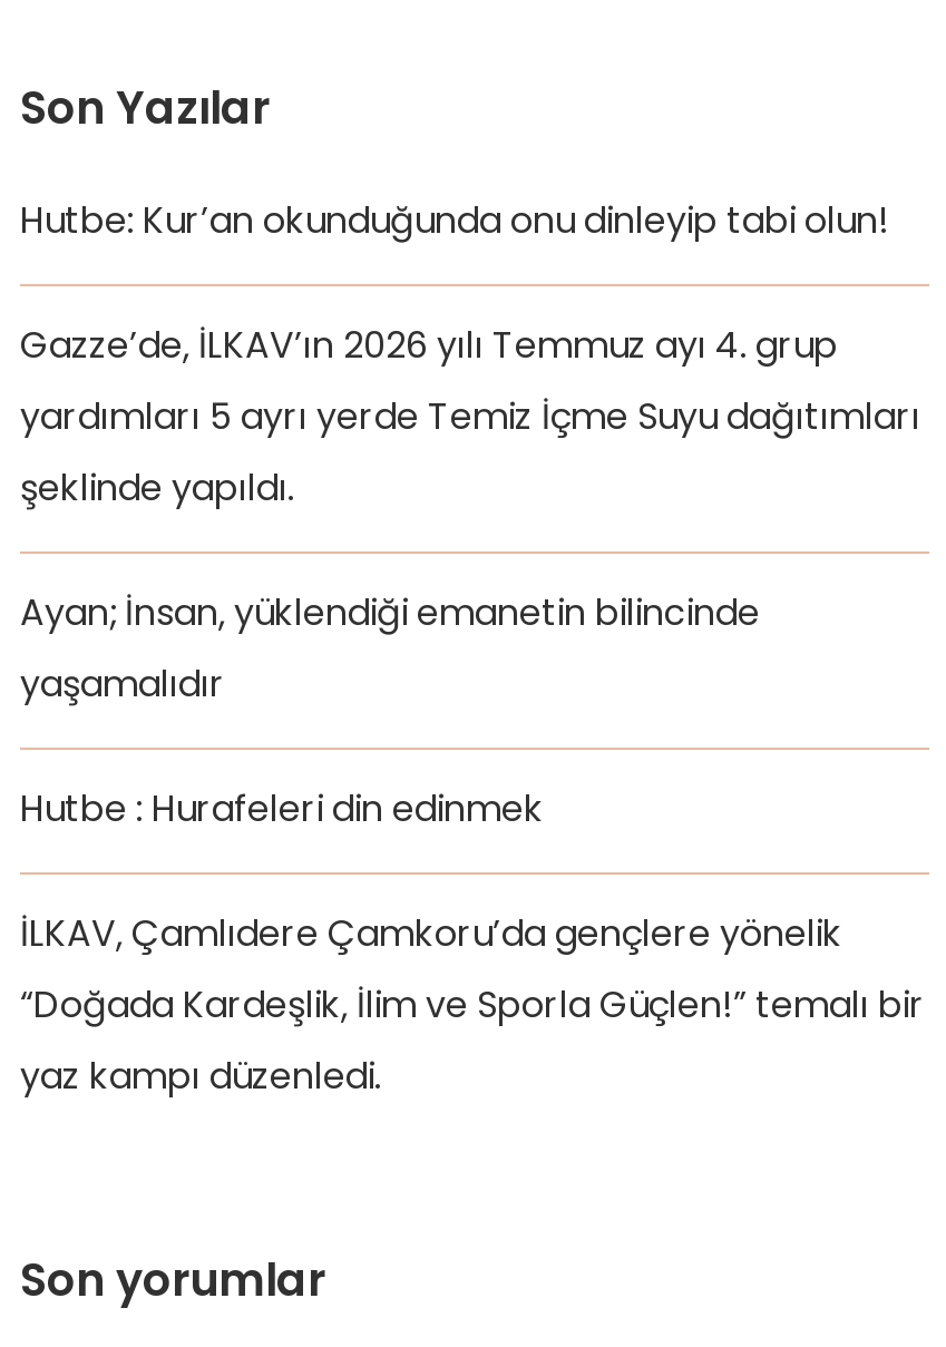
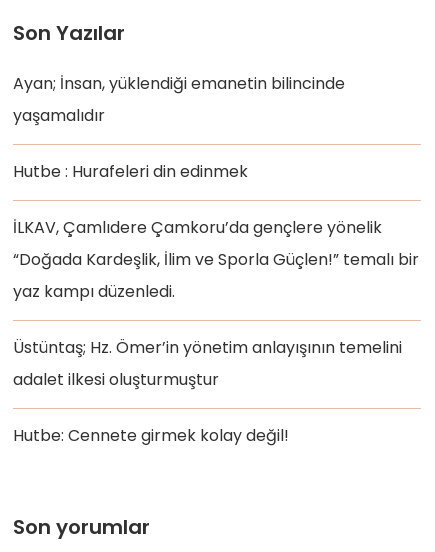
- Hutbe: Kur’an okunduğunda onu dinleyip tabi olun!
- Gazze’de, İLKAV’ın 2026 yılı Temmuz ayı 4. grup
- yardımları 5 ayrı yerde Temiz İçme Suyu dağıtımları
- şeklinde yapıldı.

moved up: Ayan; İnsan, yüklendiği emanetin bilincinde | yaşamalıdır | Hutbe : Hurafeleri din edinmek | İLKAV, Çamlıdere Çamkoru’da gençlere yönelik | “Doğada Kardeşlik, İlim ve Sporla Güçlen!” temalı bir | yaz kampı düzenledi.

+ Üstüntaş; Hz. Ömer’in yönetim anlayışının temelini
+ adalet ilkesi oluşturmuştur
+ Hutbe: Cennete girmek kolay değil!
